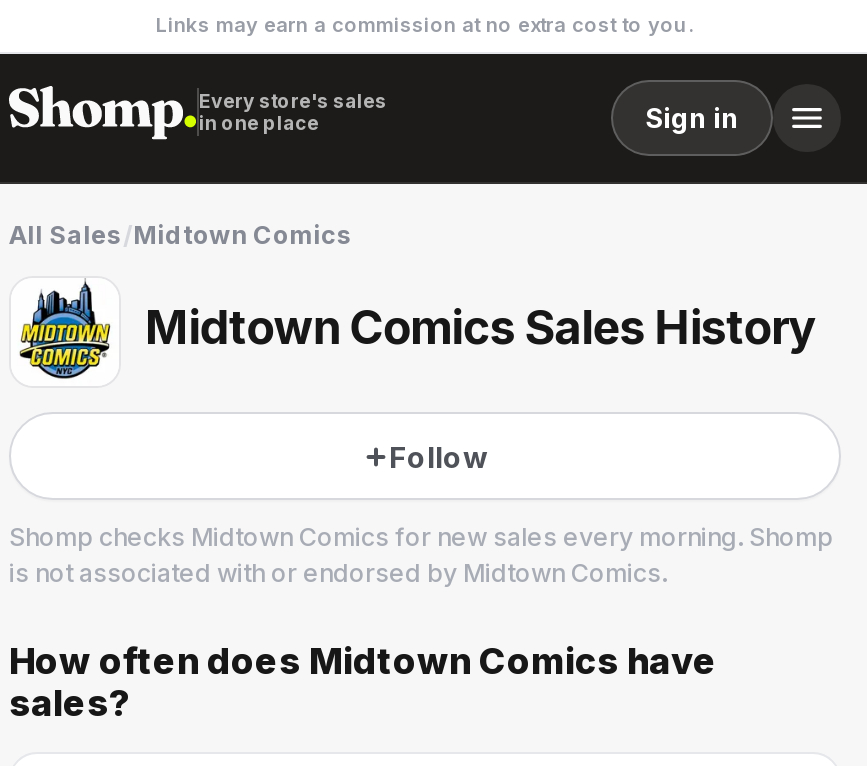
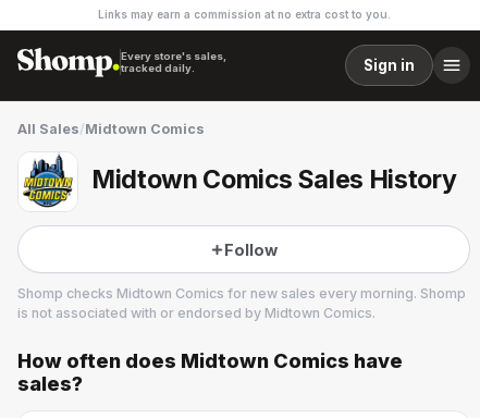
- Every store's sales
- in one place
+ Every store's sales,
+ tracked daily.
